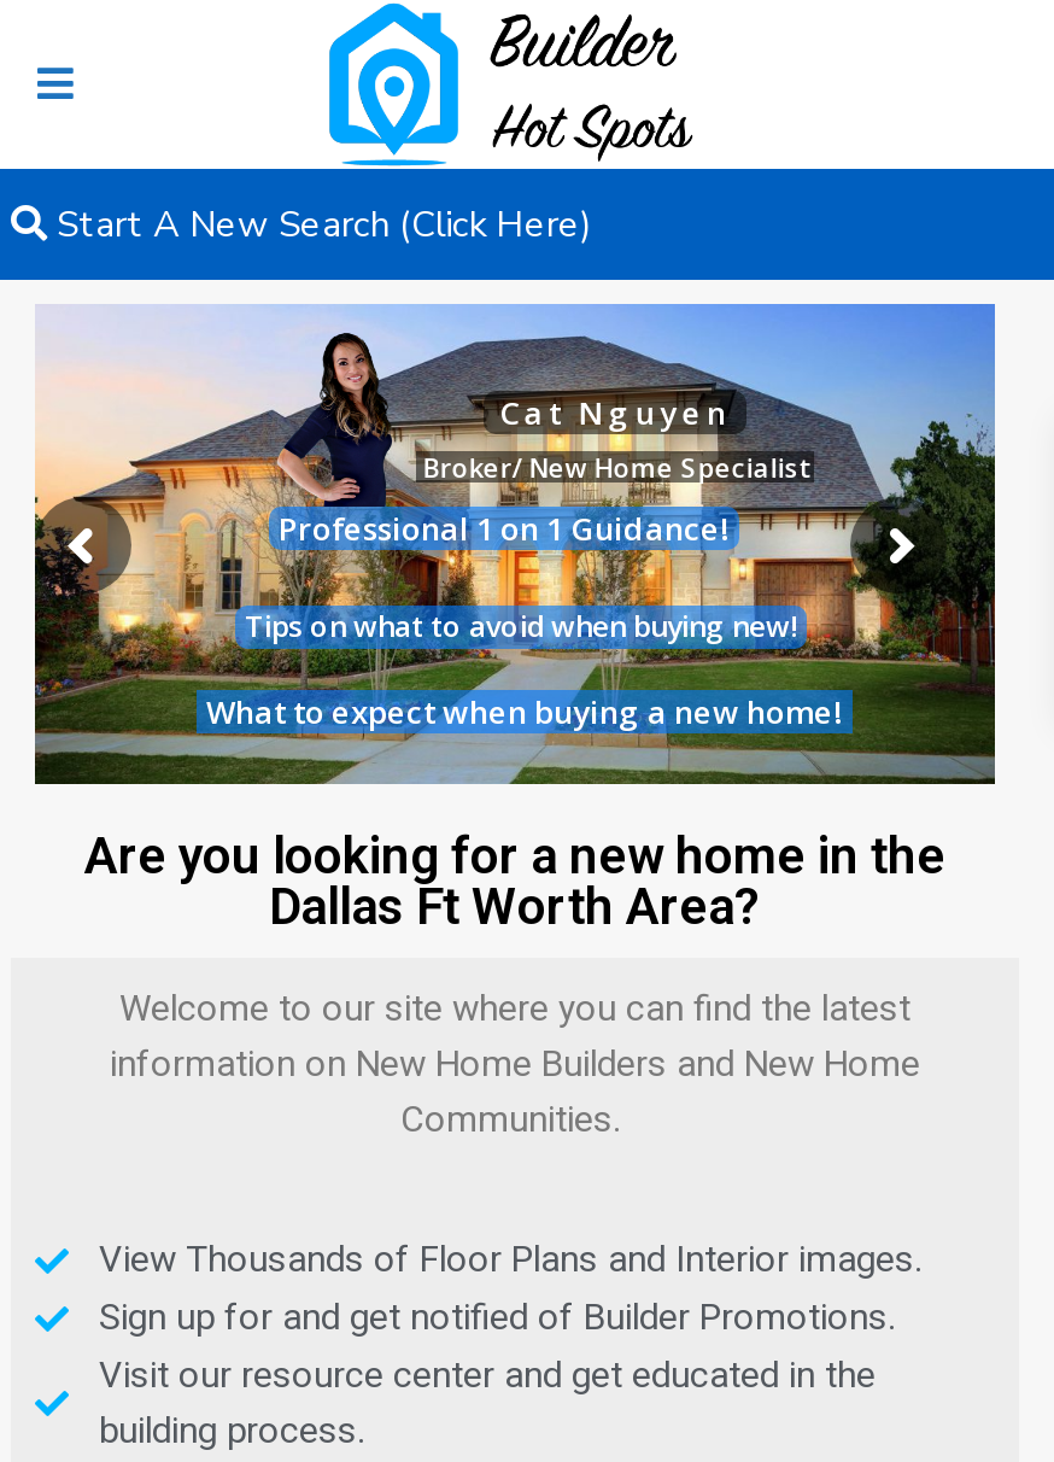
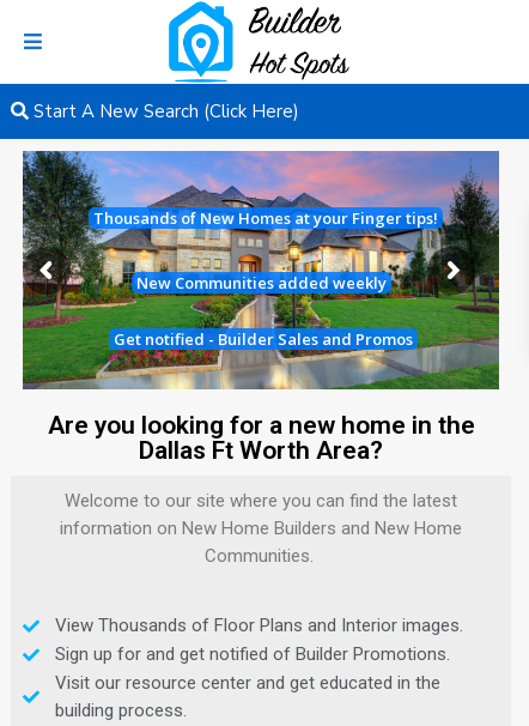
+ Thousands of New Homes at your Finger tips!
+ New Communities added weekly
+ Get notified - Builder Sales and Promos

- [image]
+ [image]
